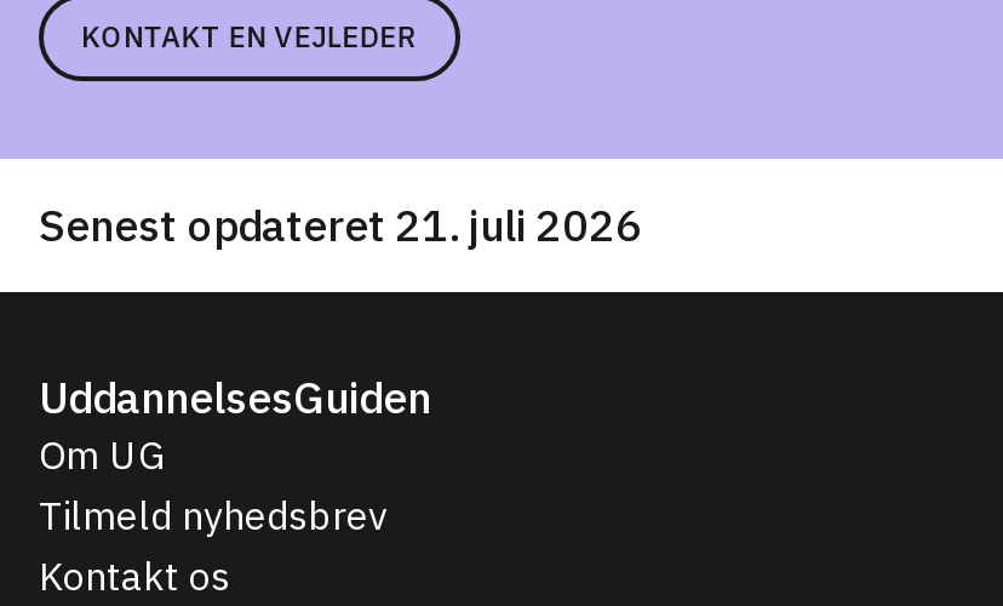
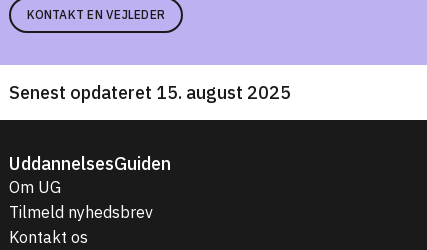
- Senest opdateret 21. juli 2026
+ Senest opdateret 15. august 2025
